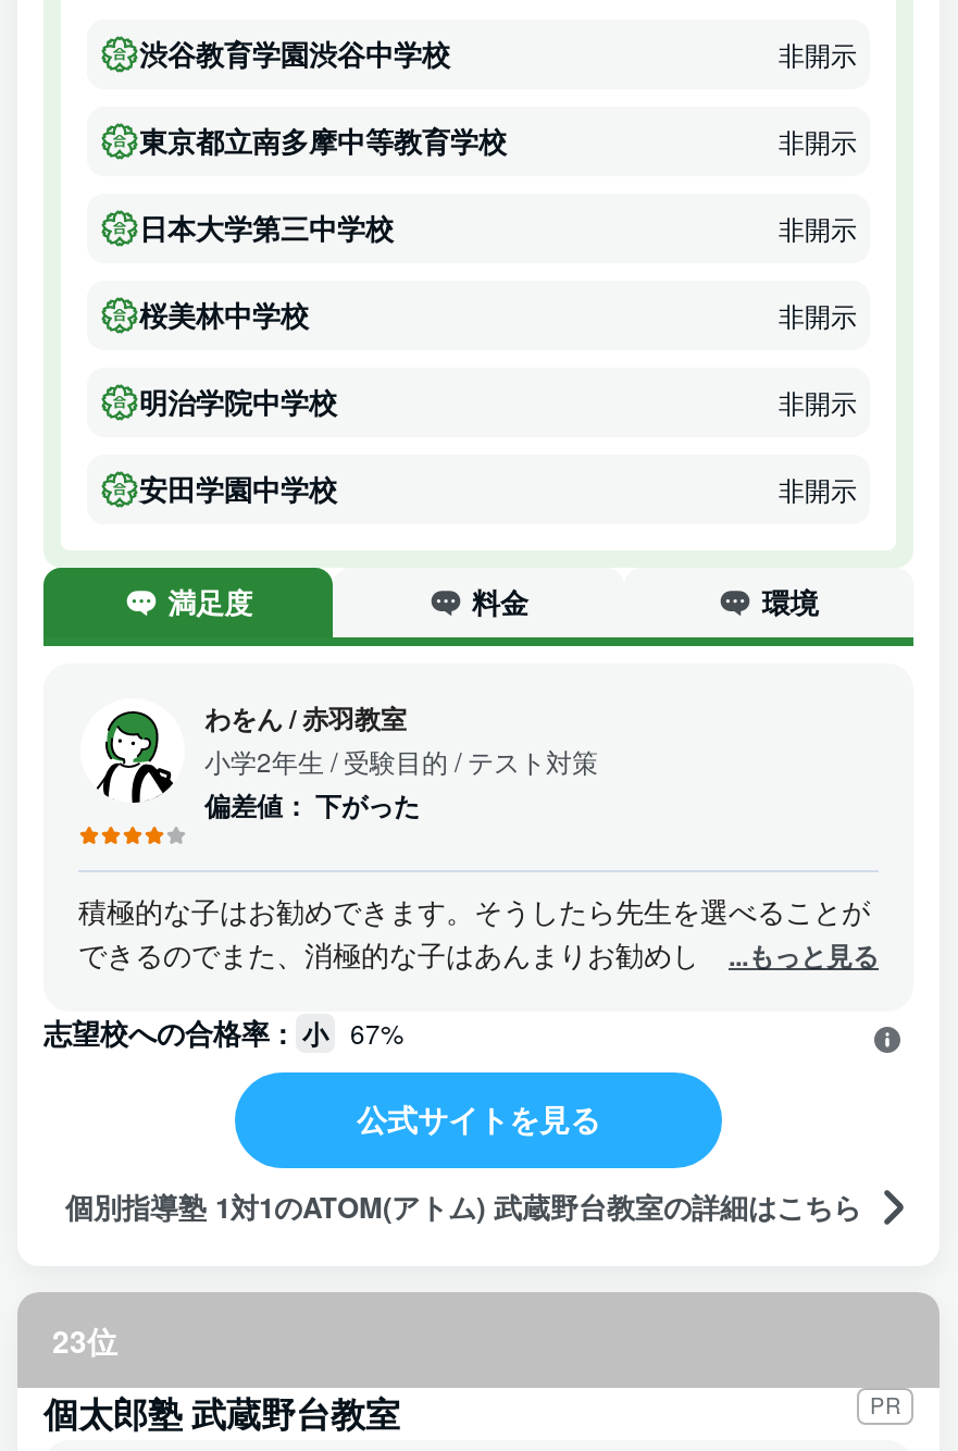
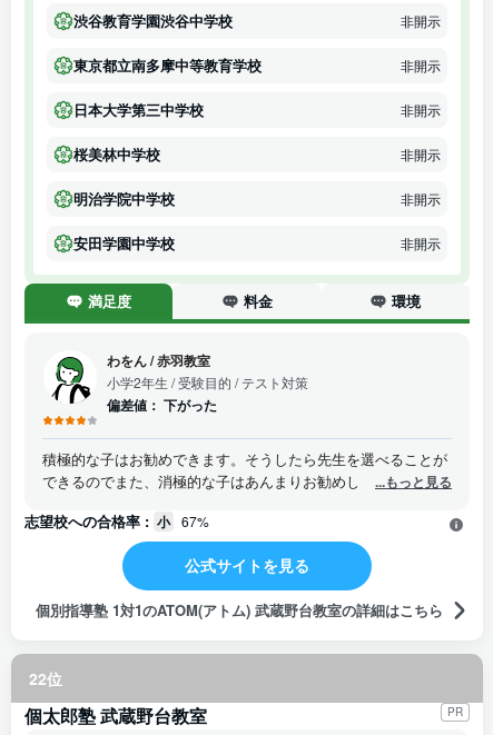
- 23位
+ 22位
